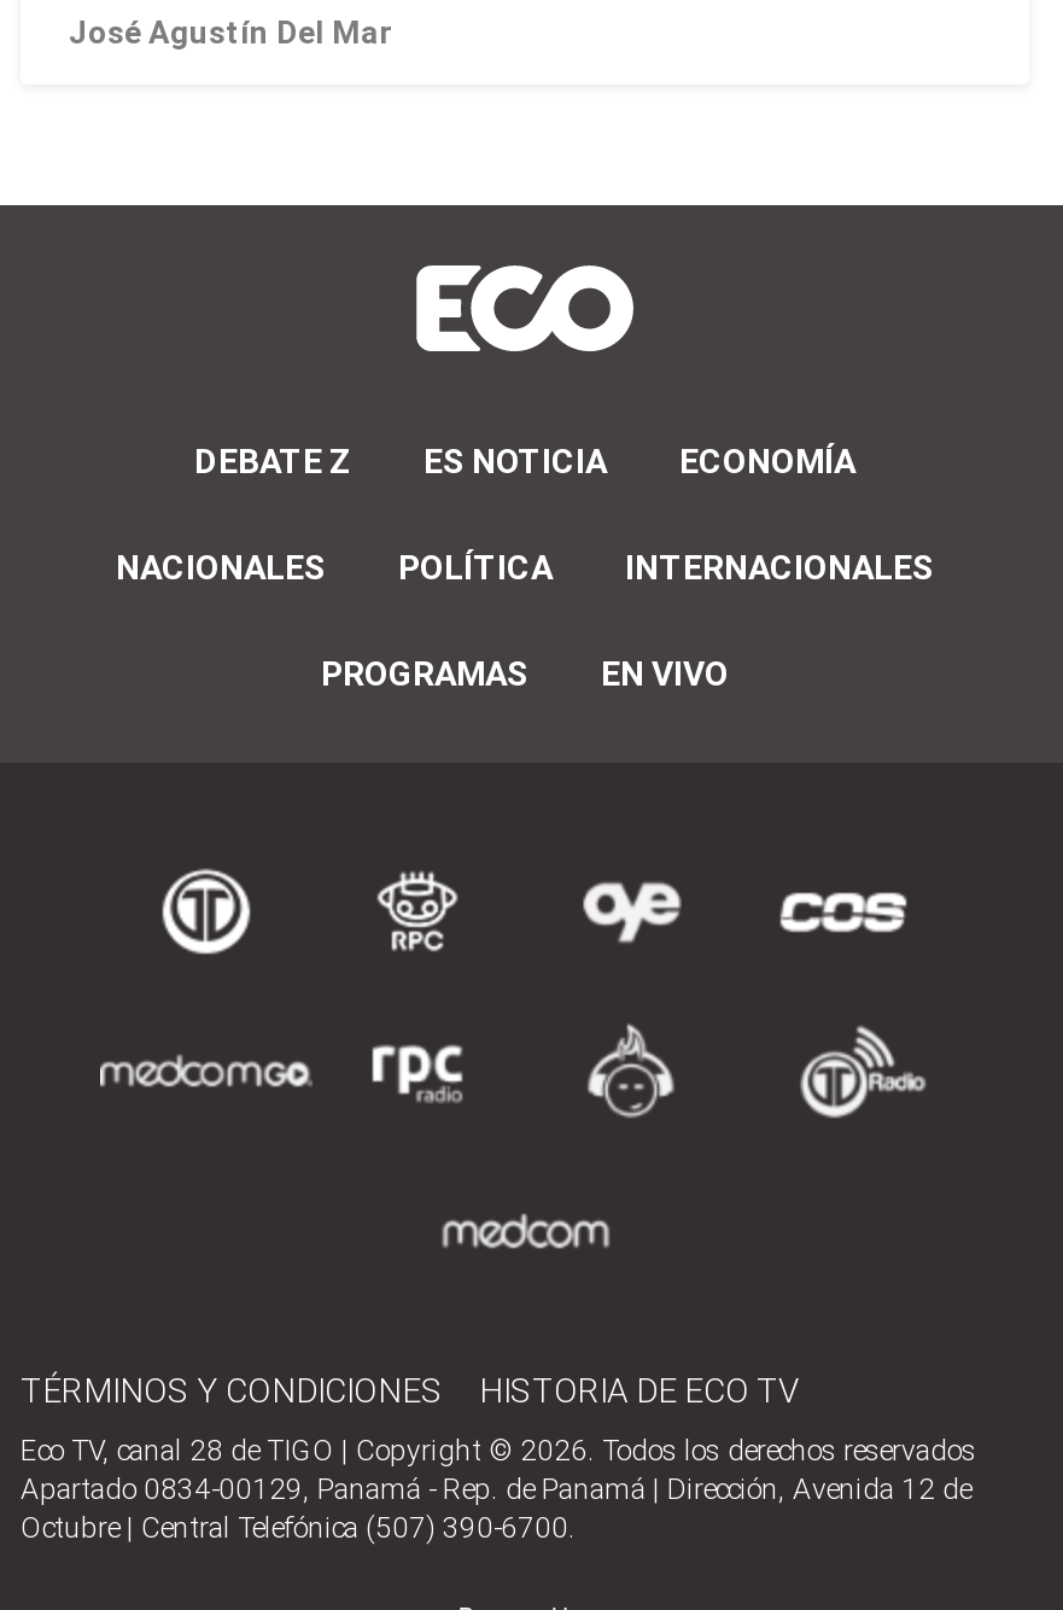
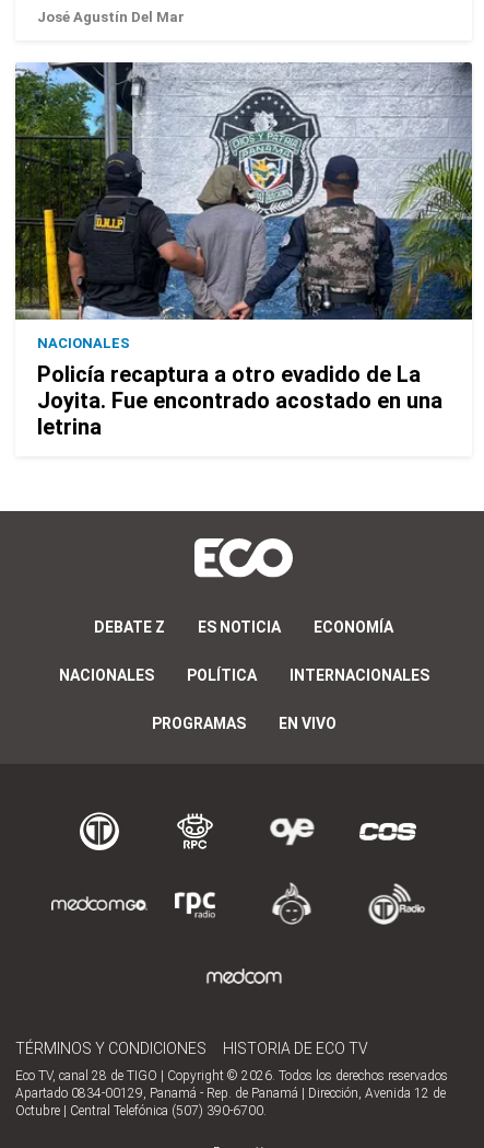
+ [image]
+ NACIONALES
+ Policía recaptura a otro evadido de La
+ Joyita. Fue encontrado acostado en una
+ letrina
